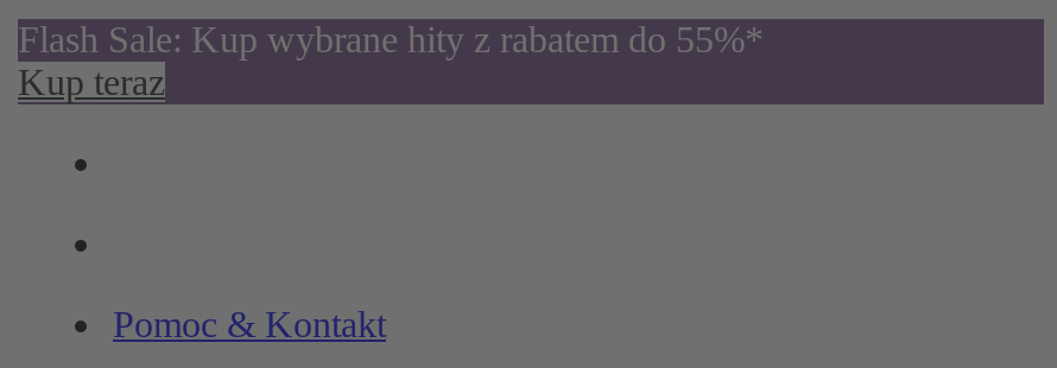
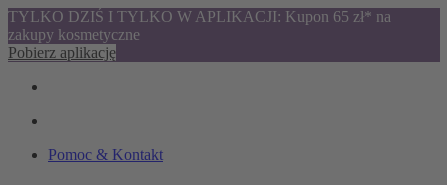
- Flash Sale: Kup wybrane hity z rabatem do 55%*
- Kup teraz
+ TYLKO DZIŚ I TYLKO W APLIKACJI: Kupon 65 zł* na
+ zakupy kosmetyczne
+ Pobierz aplikację
